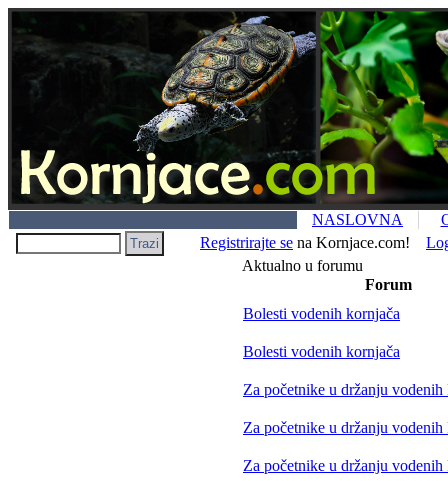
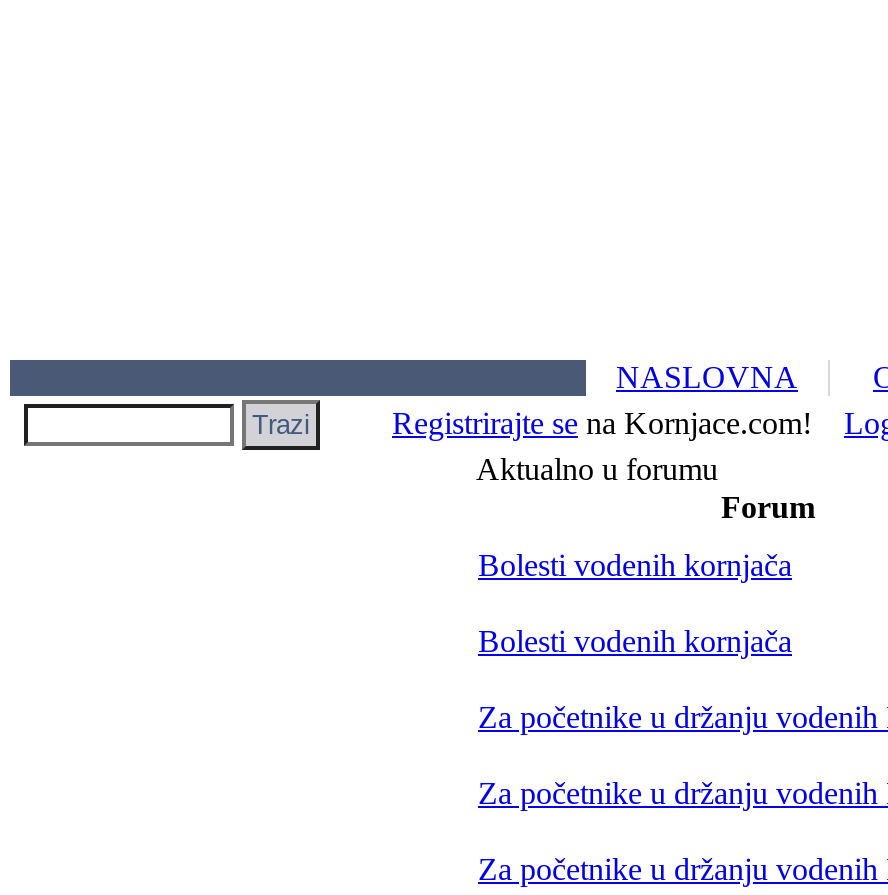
- [image]
